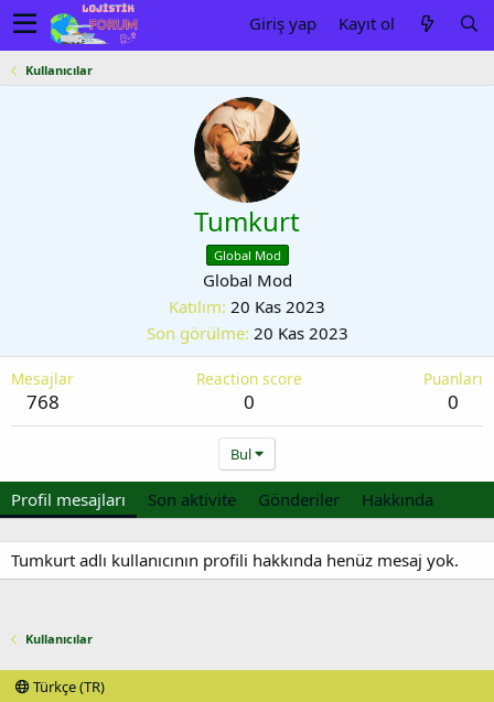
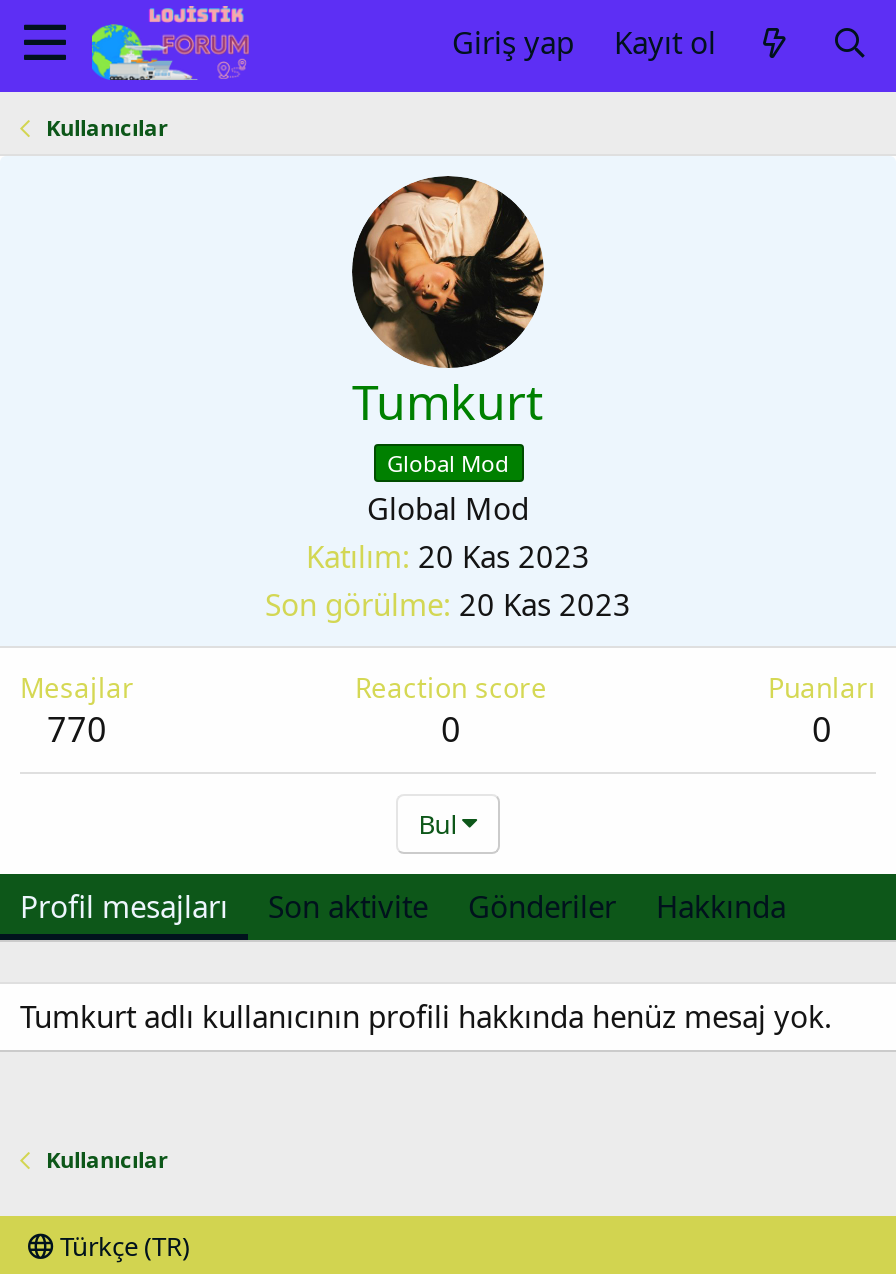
- 768
+ 770
